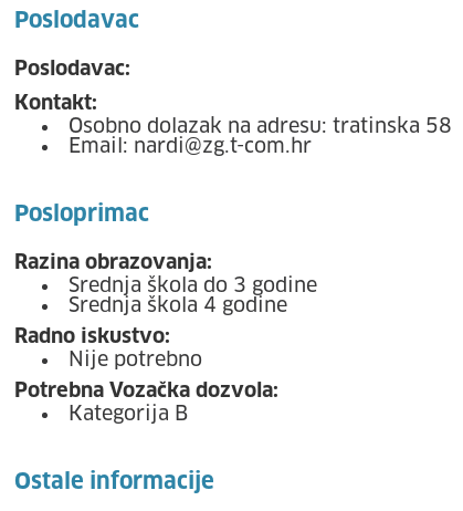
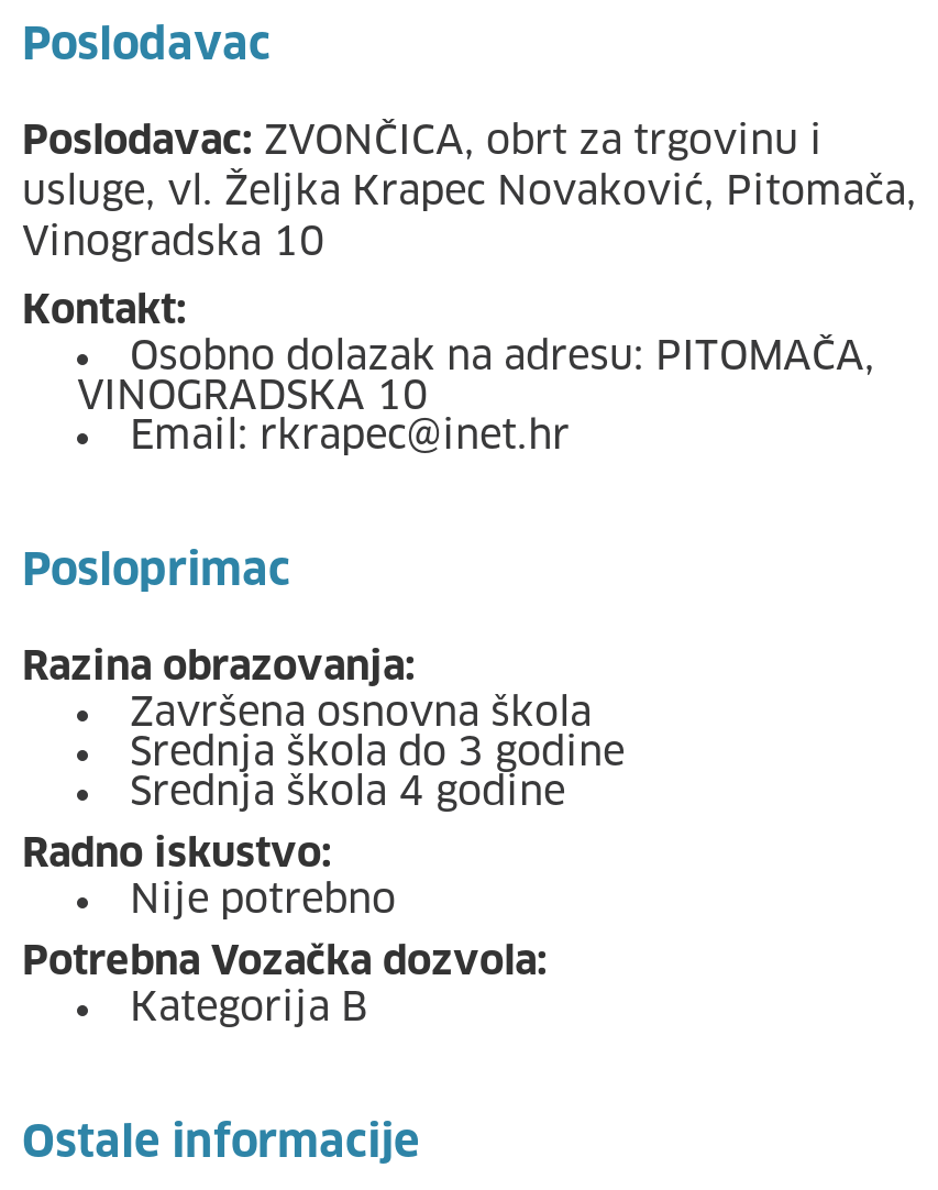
- Poslodavac:
+ Poslodavac: ZVONČICA, obrt za trgovinu i
+ usluge, vl. Željka Krapec Novaković, Pitomača,
+ Vinogradska 10

- Osobno dolazak na adresu: tratinska 58
- Email: nardi@zg.t-com.hr
+ Osobno dolazak na adresu: PITOMAČA,
+ VINOGRADSKA 10
+ Email: rkrapec@inet.hr

+ Završena osnovna škola
